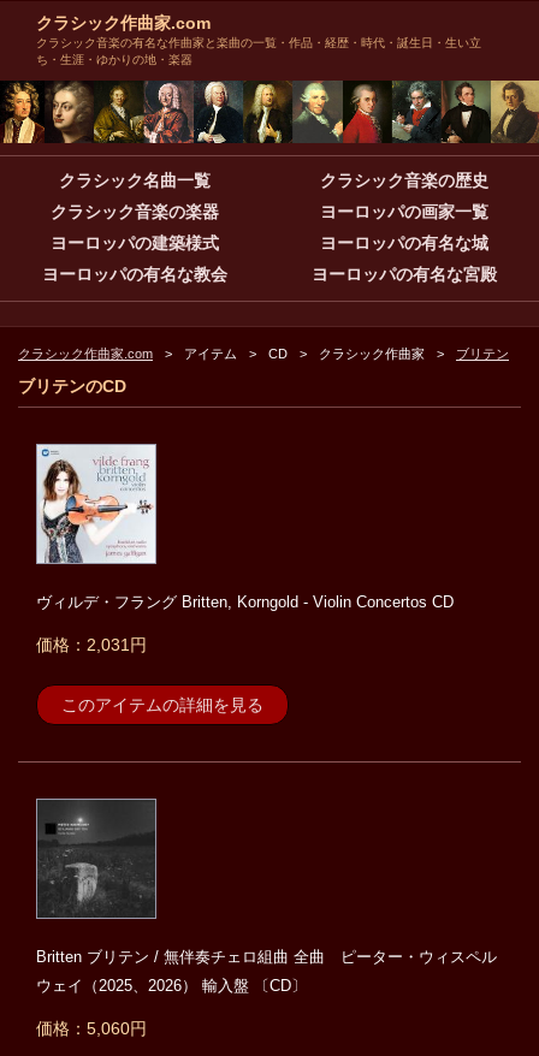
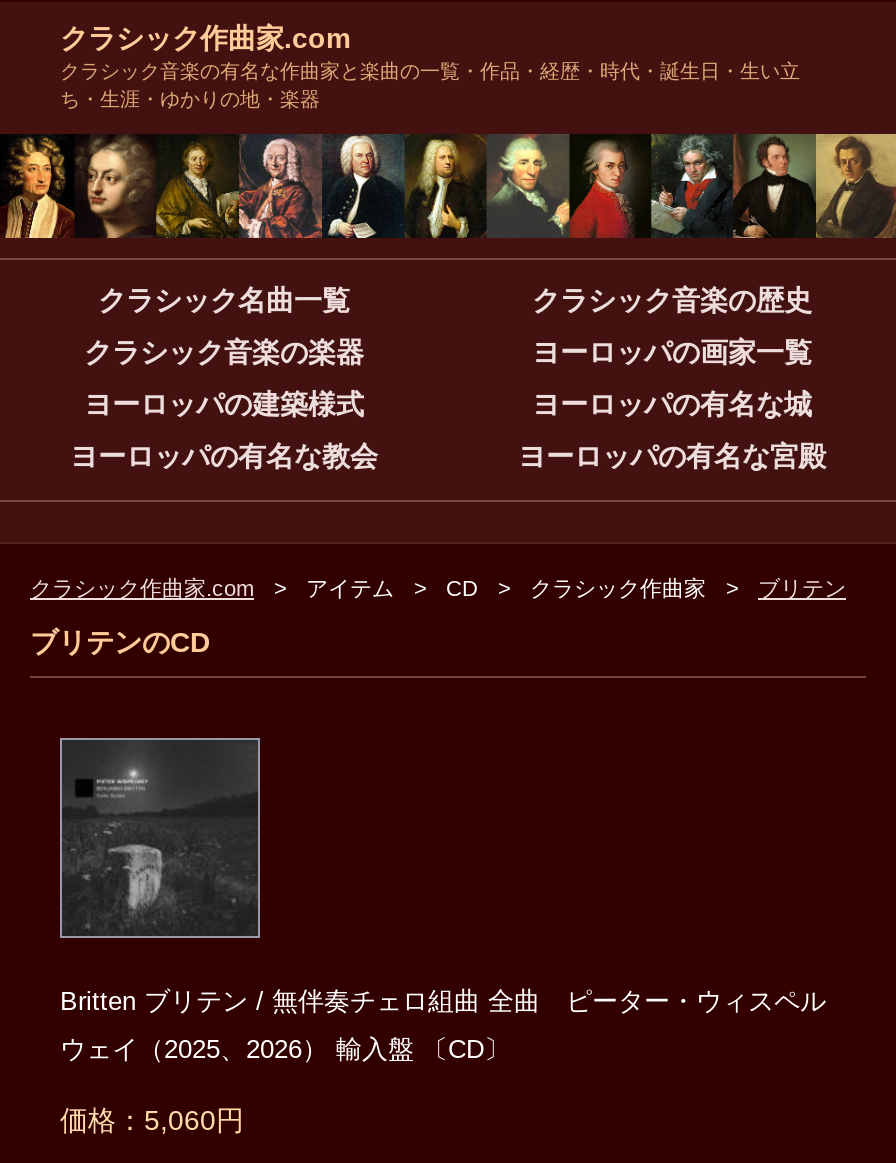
- [image]
- ヴィルデ・フラング Britten, Korngold - Violin Concertos CD
- 価格：2,031円
- このアイテムの詳細を見る
